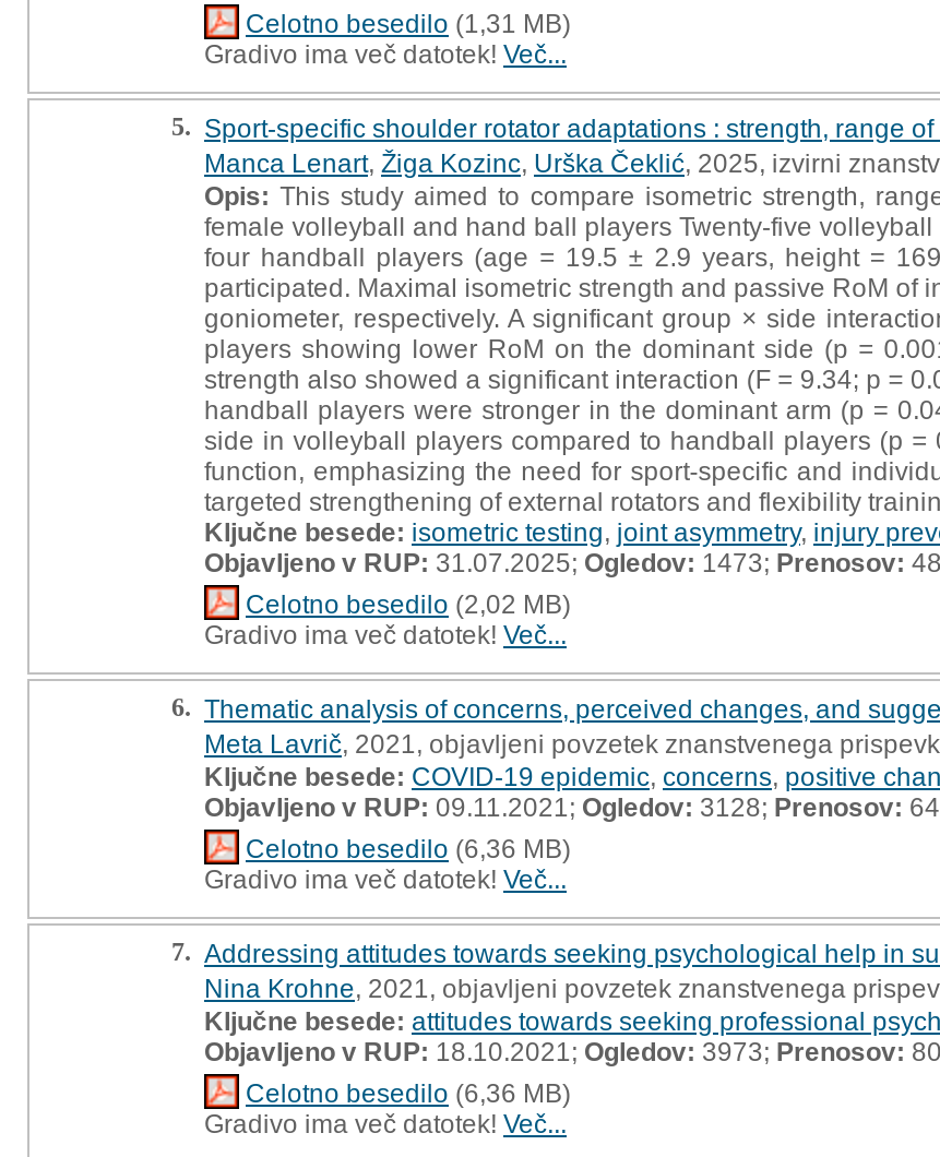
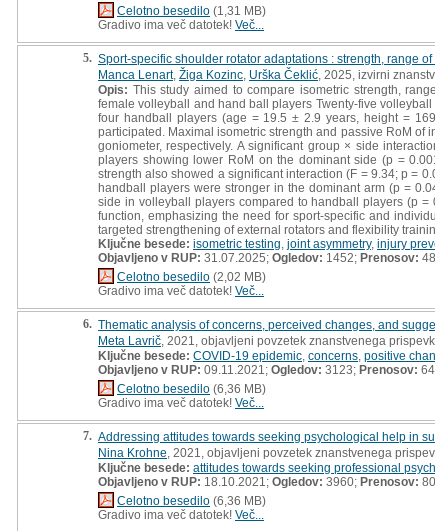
- Objavljeno v RUP:31.07.2025;Ogledov:1473;Prenosov:48
+ Objavljeno v RUP:31.07.2025;Ogledov:1452;Prenosov:48

- Objavljeno v RUP:09.11.2021;Ogledov:3128;Prenosov:64
+ Objavljeno v RUP:09.11.2021;Ogledov:3123;Prenosov:64

- Objavljeno v RUP:18.10.2021;Ogledov:3973;Prenosov:80
+ Objavljeno v RUP:18.10.2021;Ogledov:3960;Prenosov:80
